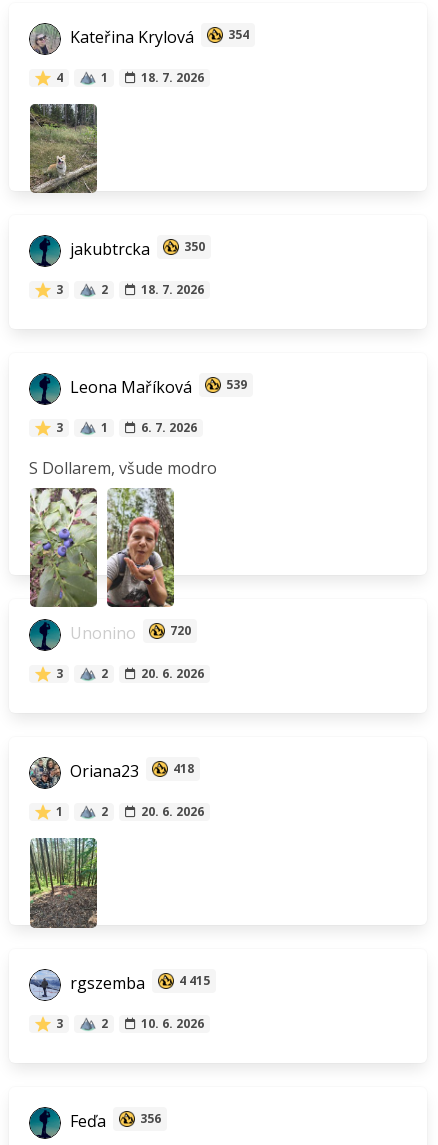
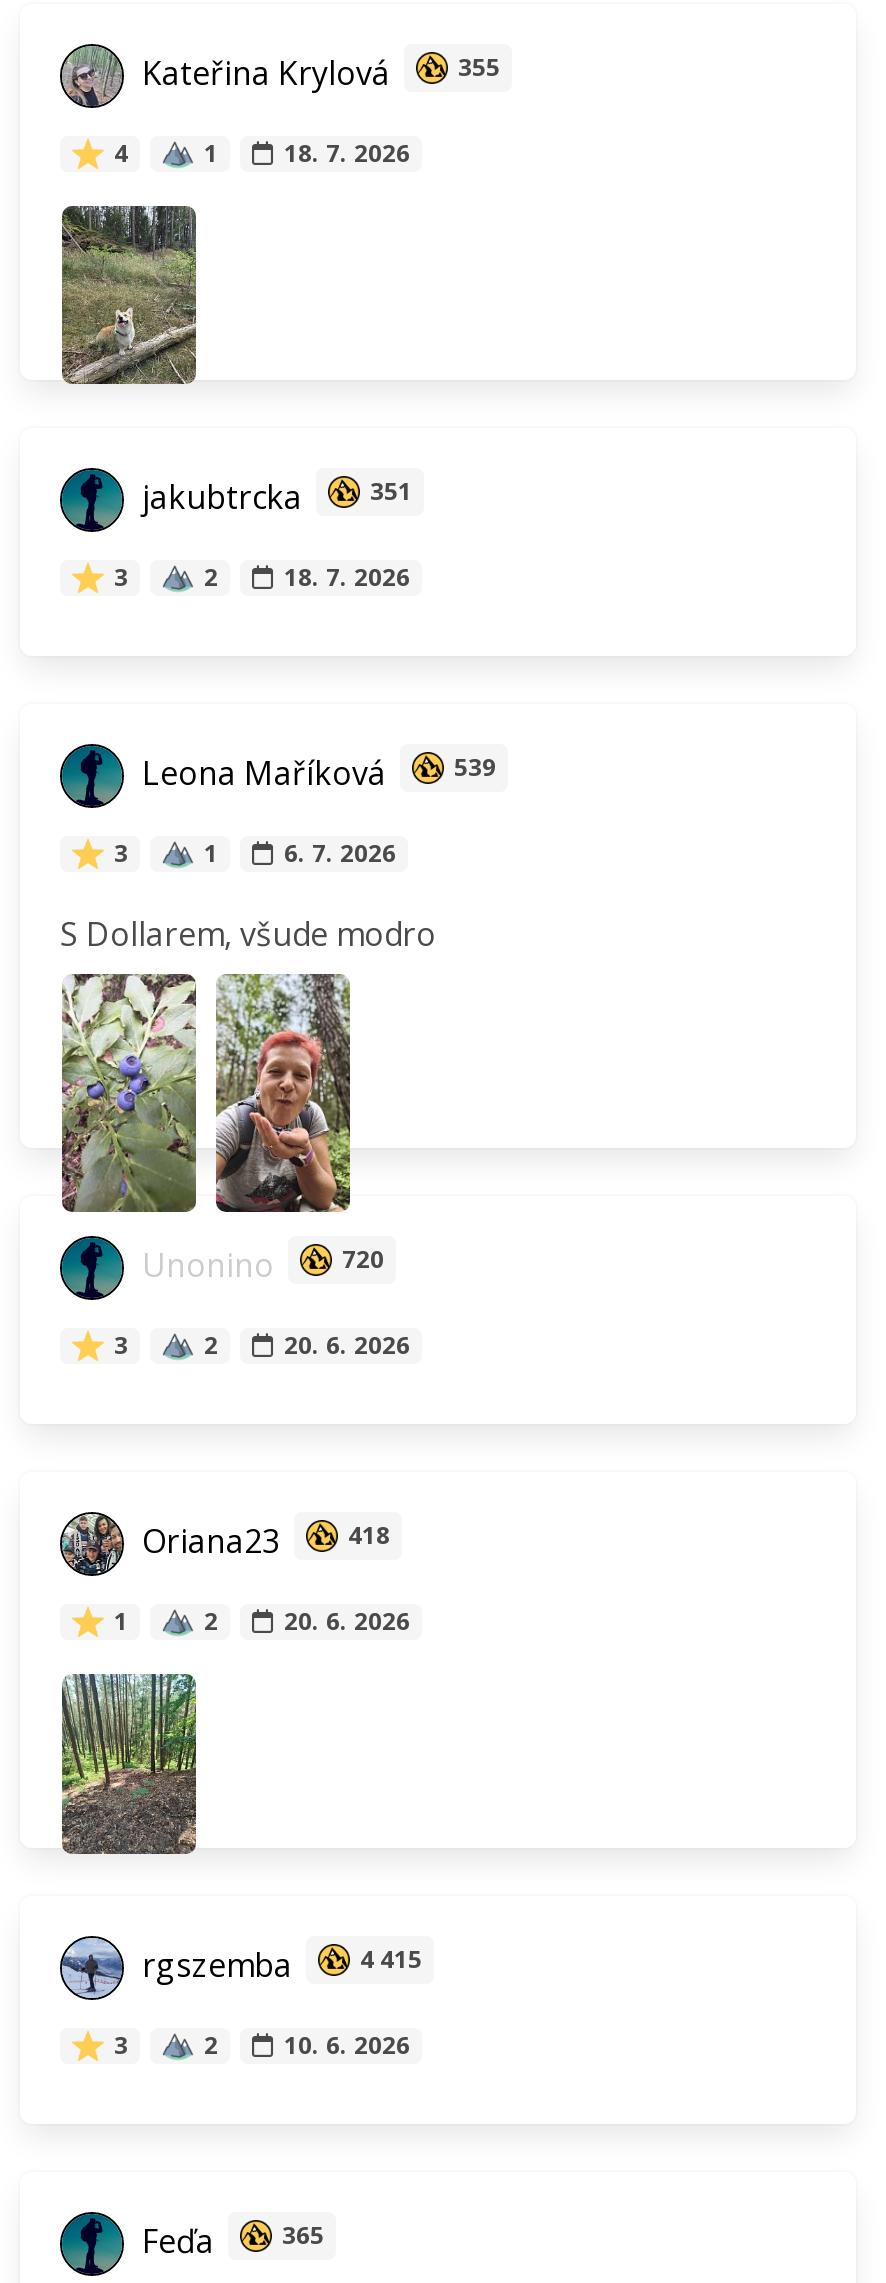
- 354
+ 355

- jakubtrcka 350
+ jakubtrcka 351

- Feďa 356
+ Feďa 365
